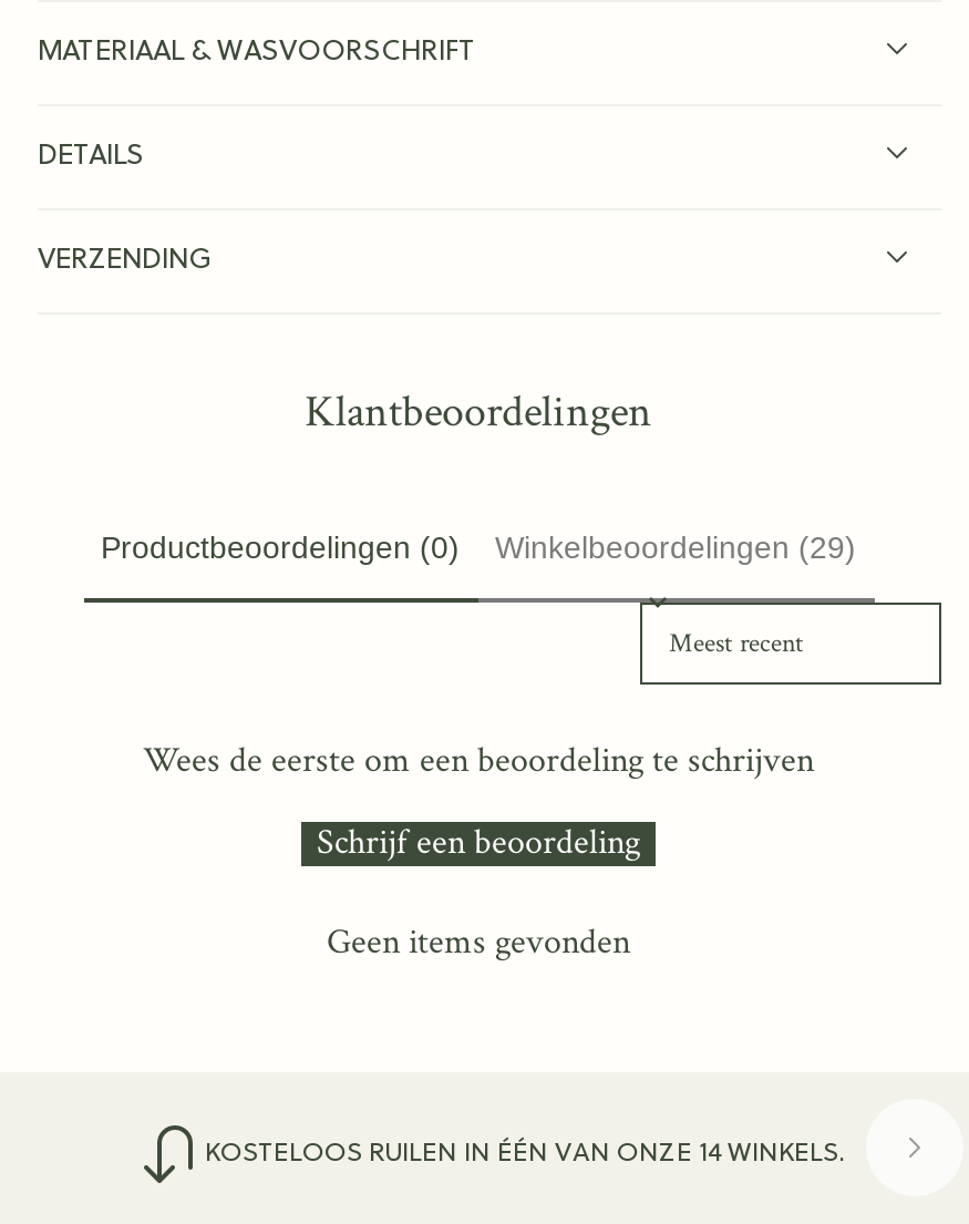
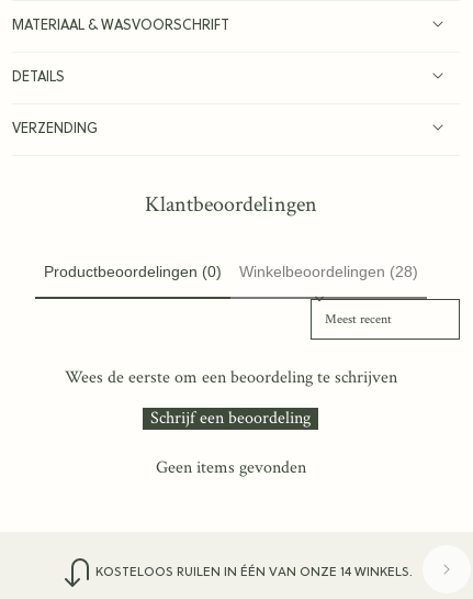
- Winkelbeoordelingen (29)
+ Winkelbeoordelingen (28)
